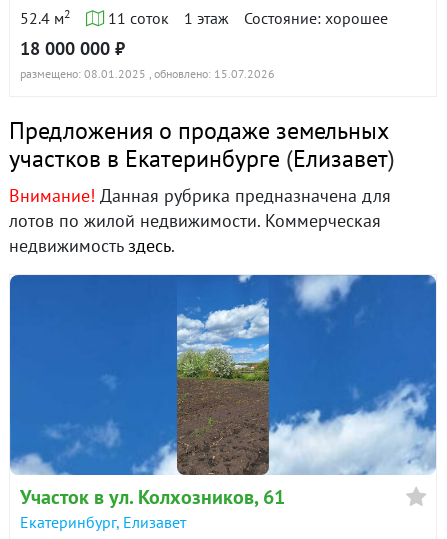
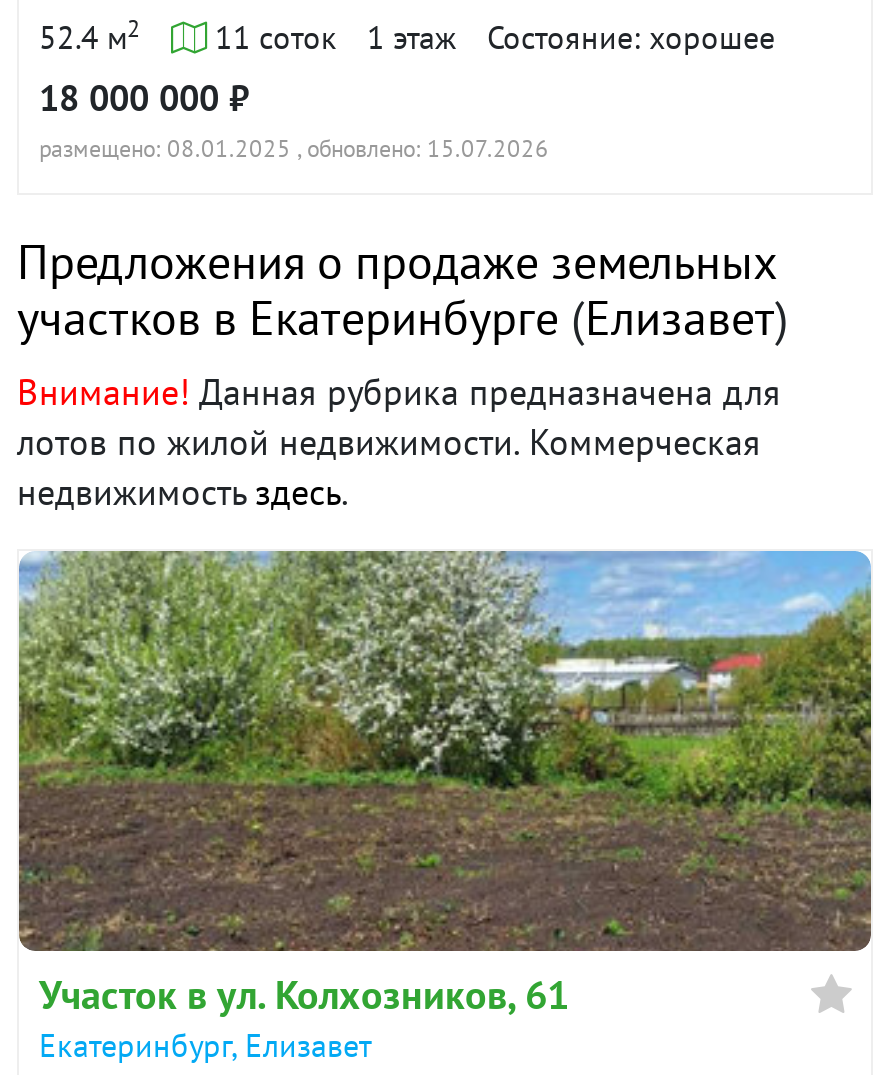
- [image]
+ [image]
